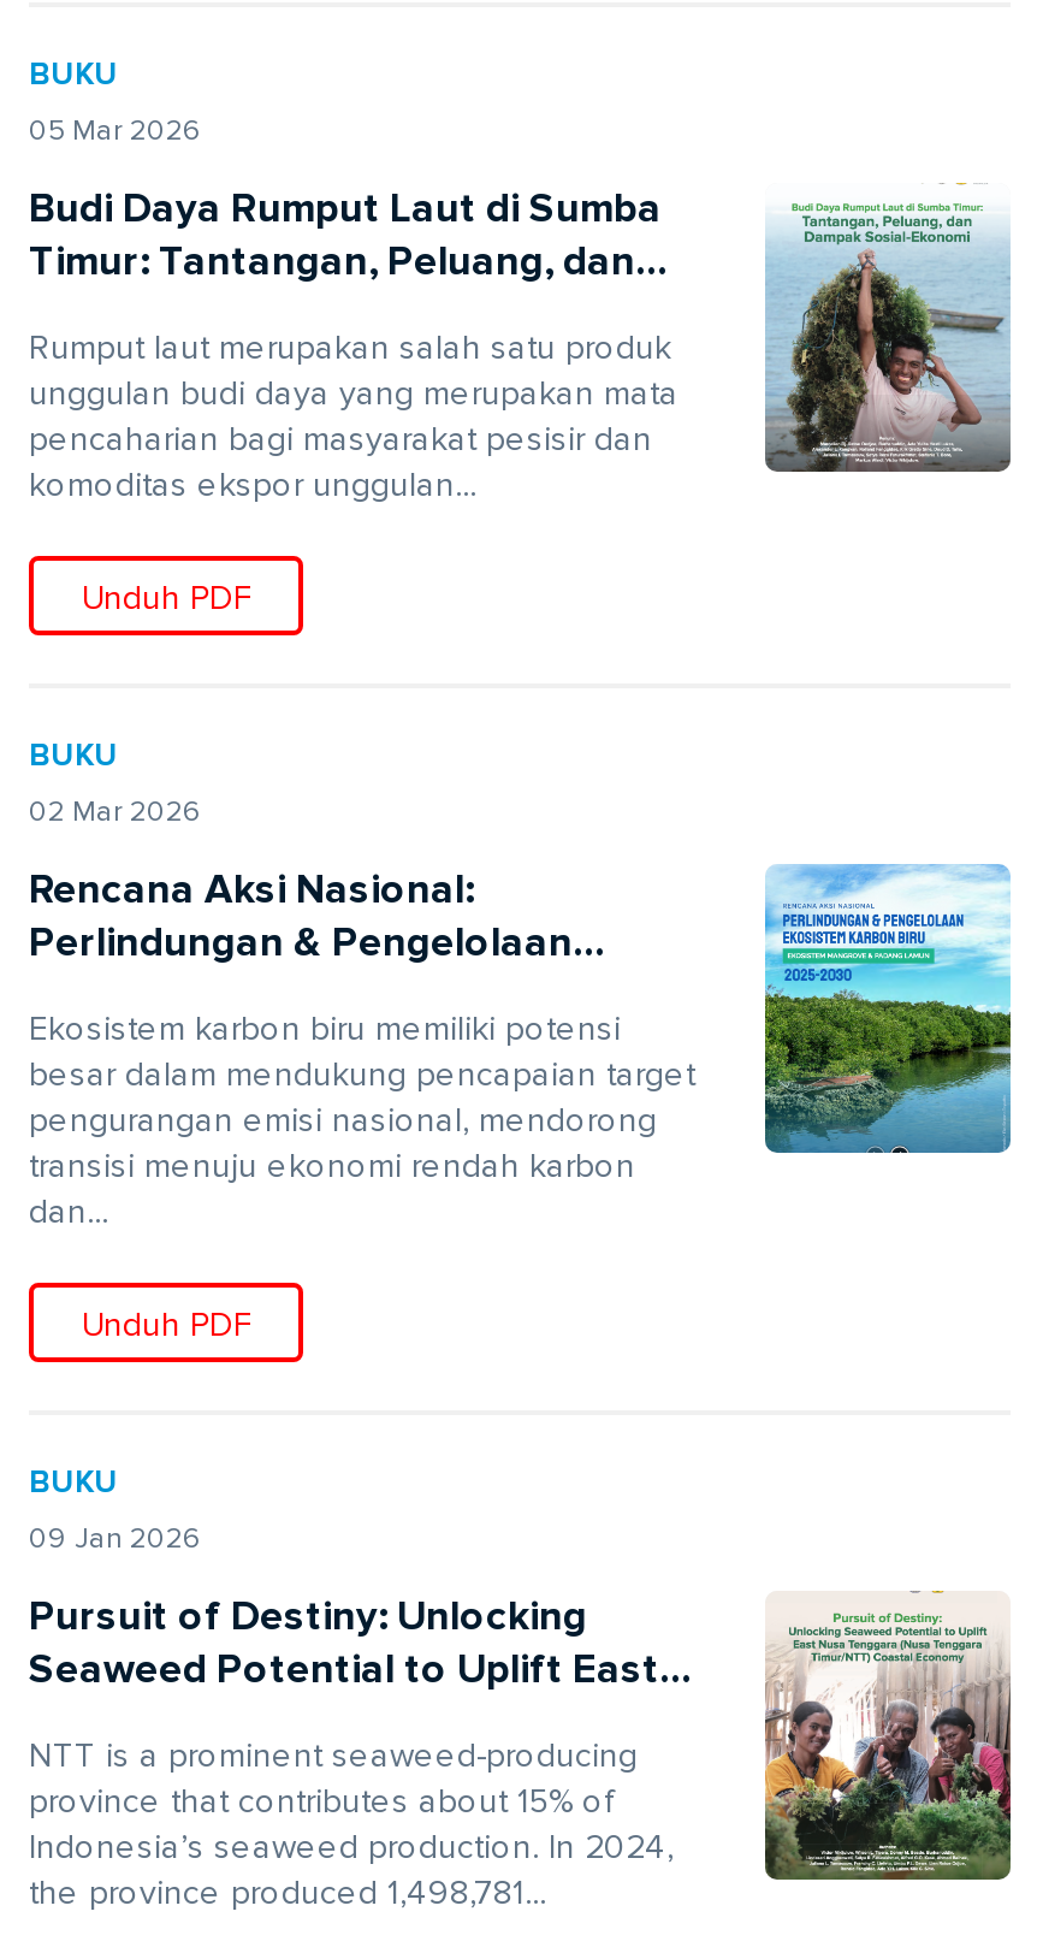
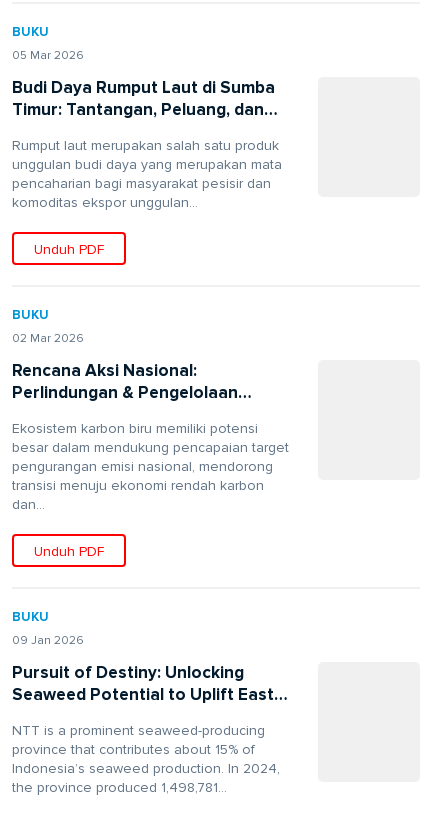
- [image]

- [image]

- [image]
